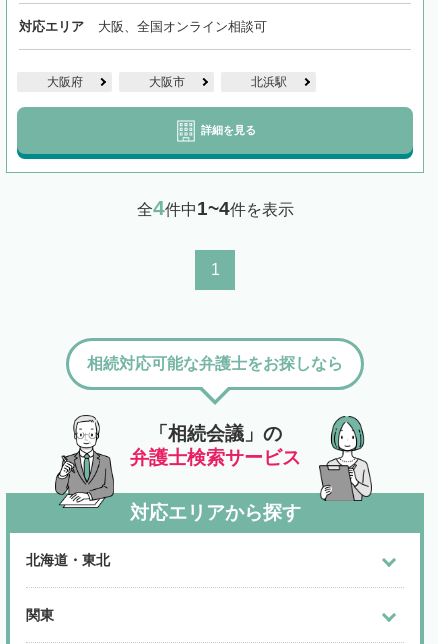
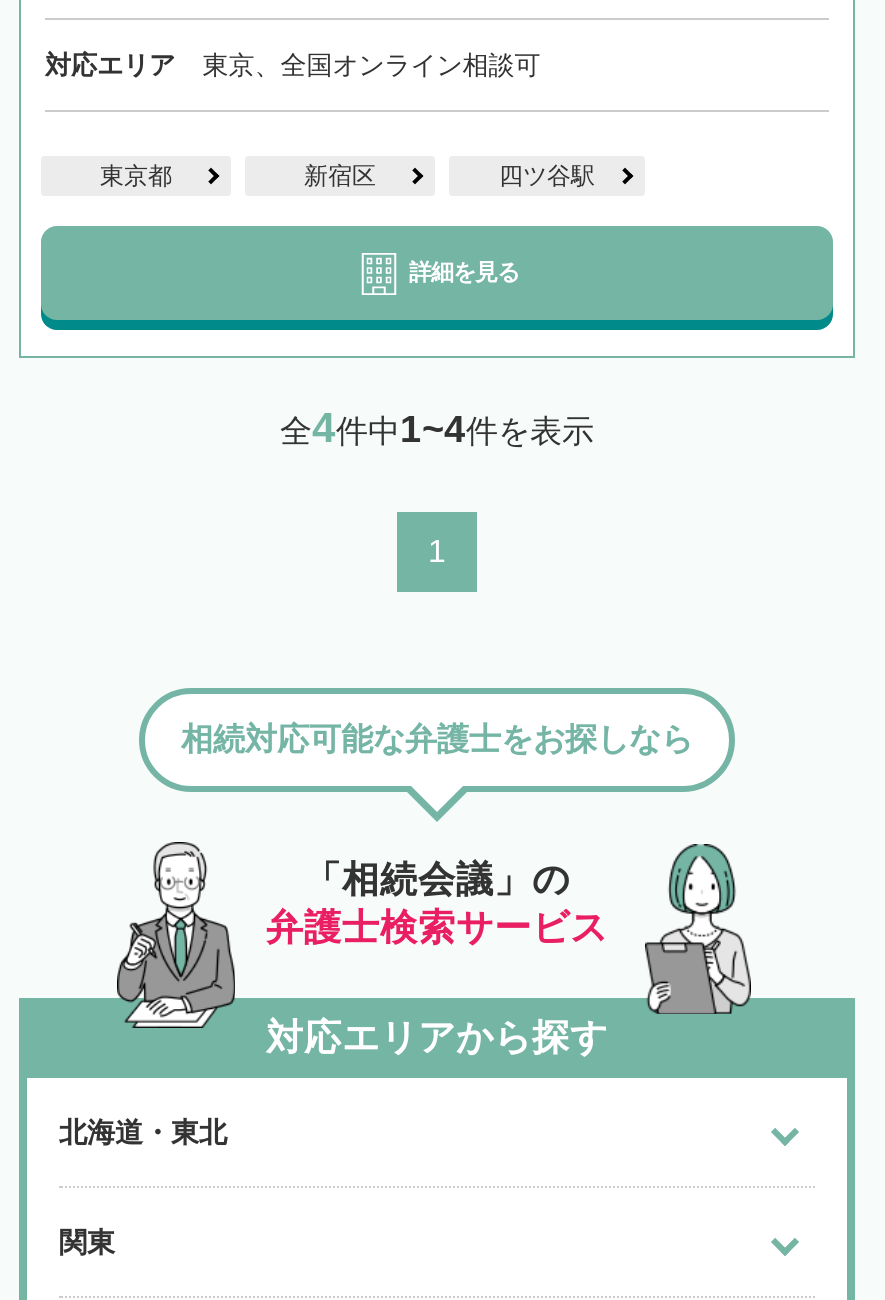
- 大阪、全国オンライン相談可
+ 東京、全国オンライン相談可

- 大阪府
- 大阪市
- 北浜駅
+ 東京都
+ 新宿区
+ 四ツ谷駅
